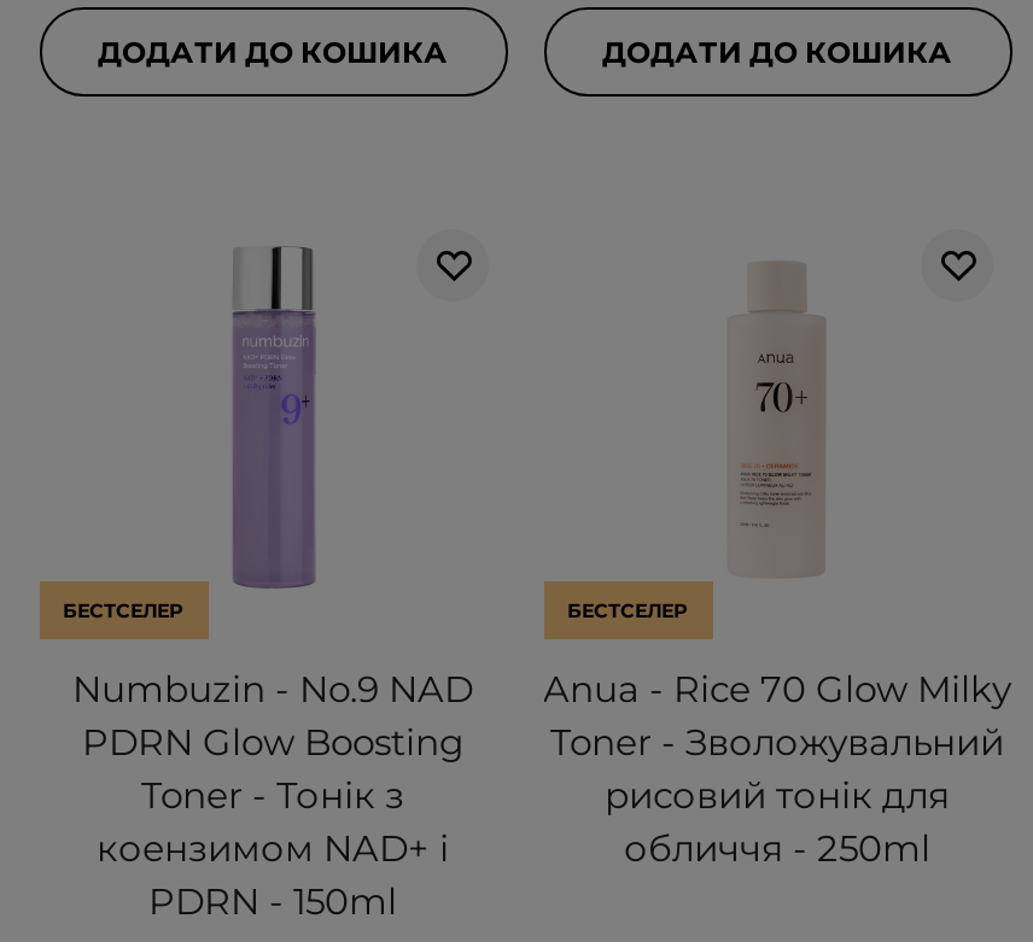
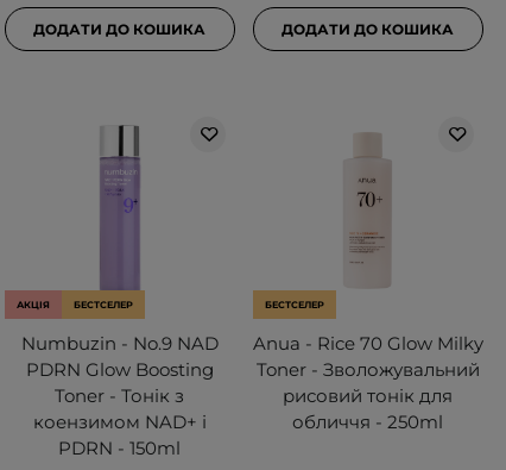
+ АКЦІЯ
